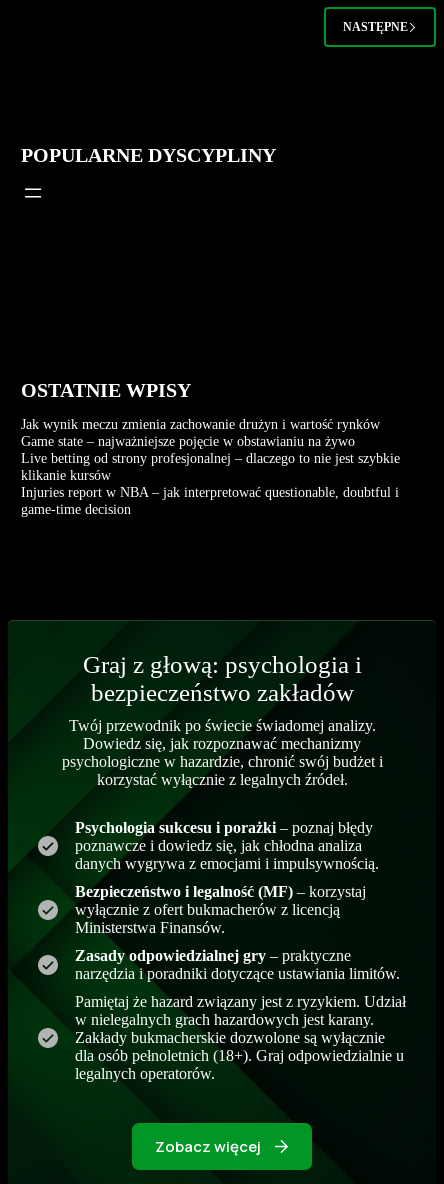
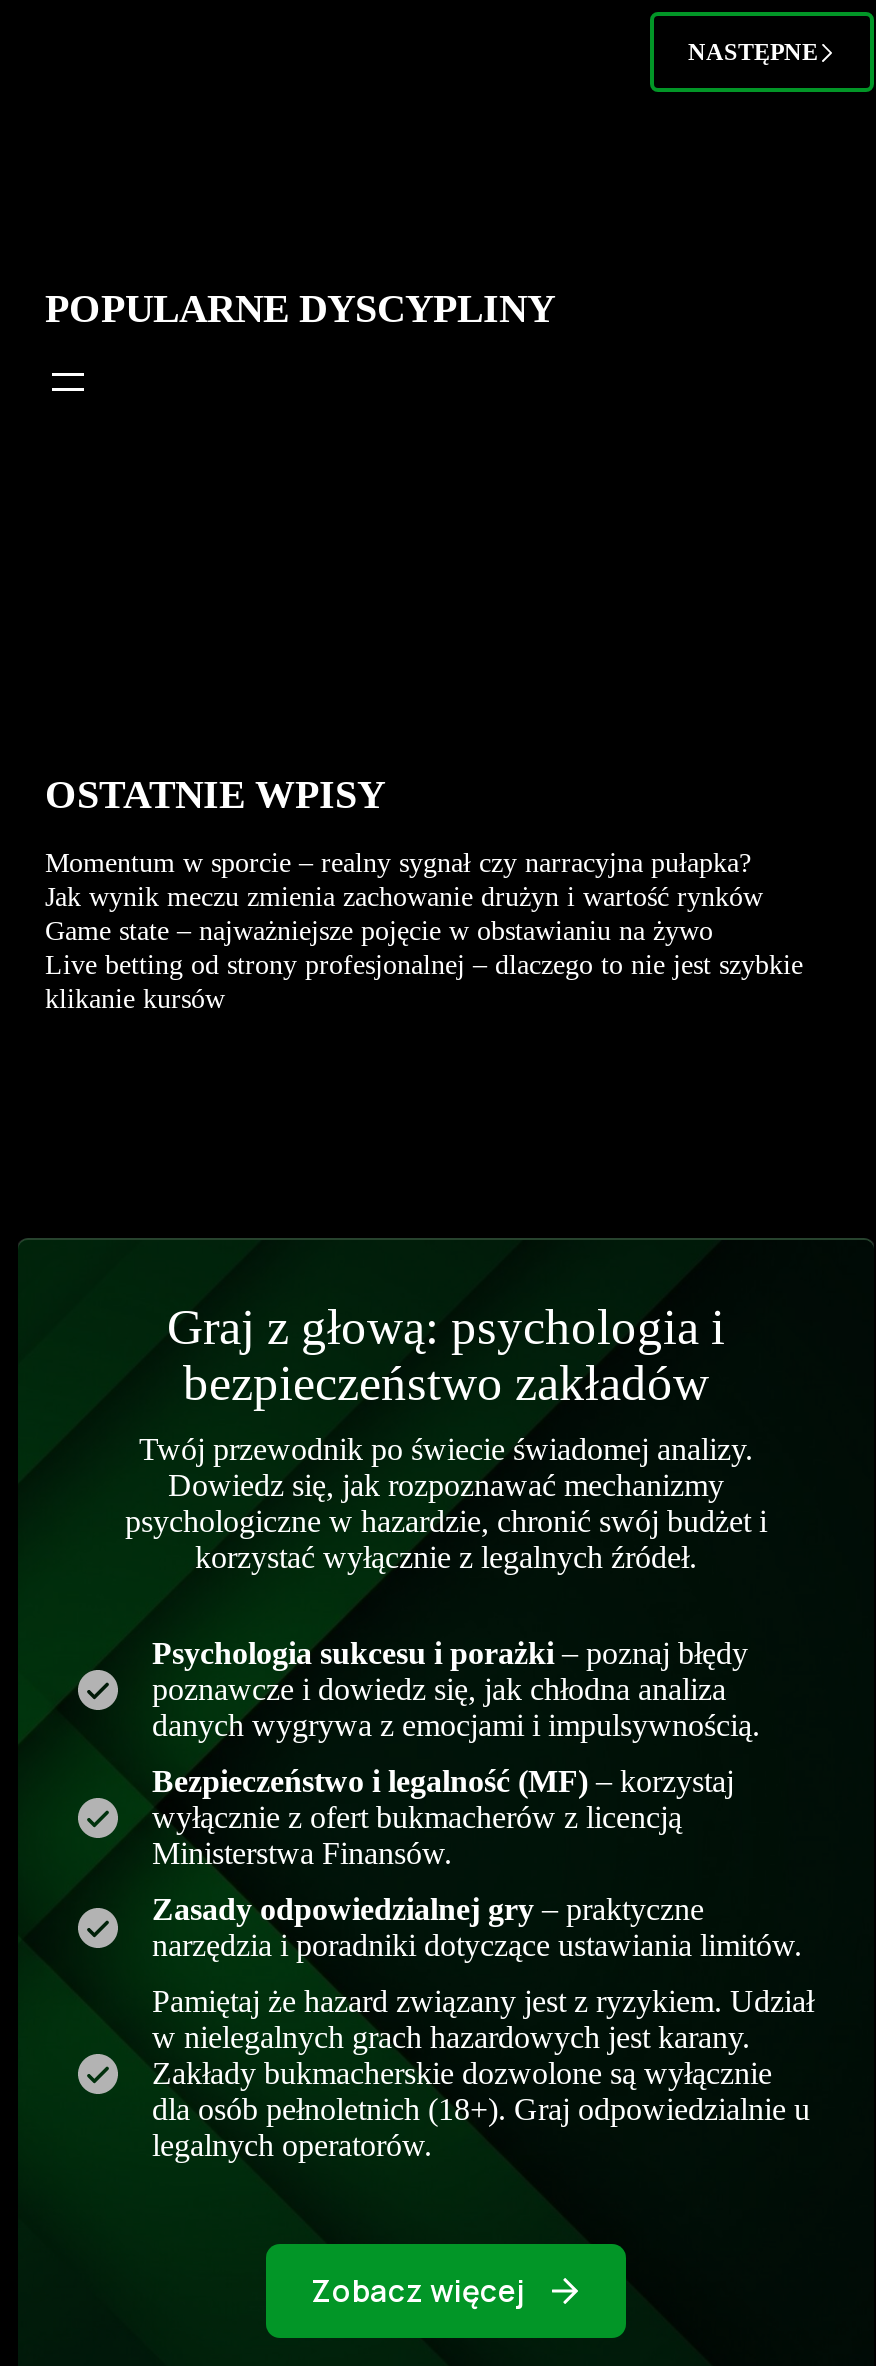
+ Momentum w sporcie – realny sygnał czy narracyjna pułapka?

moved down: Jak wynik meczu zmienia zachowanie drużyn i wartość rynków | Game state – najważniejsze pojęcie w obstawianiu na żywo | Live betting od strony profesjonalnej – dlaczego to nie jest szybkie | klikanie kursów

- Injuries report w NBA – jak interpretować questionable, doubtful i
- game-time decision
